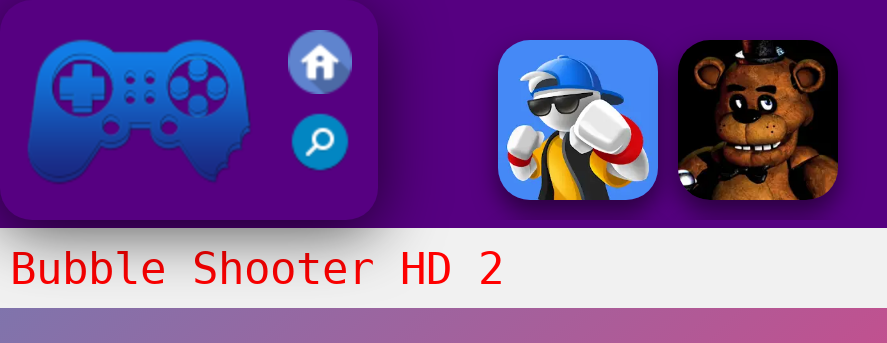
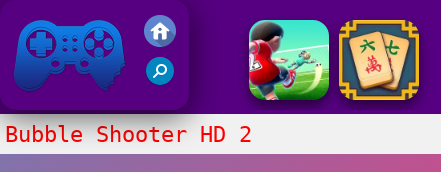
- [image]
+ [image]

- [image]
+ [image]
